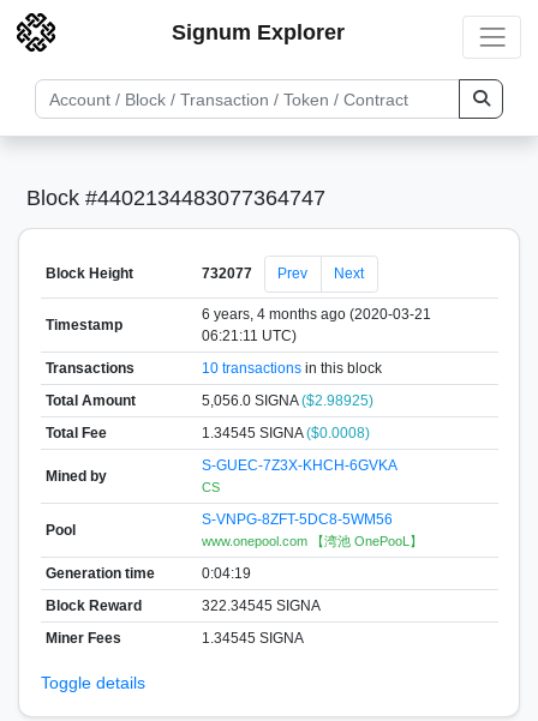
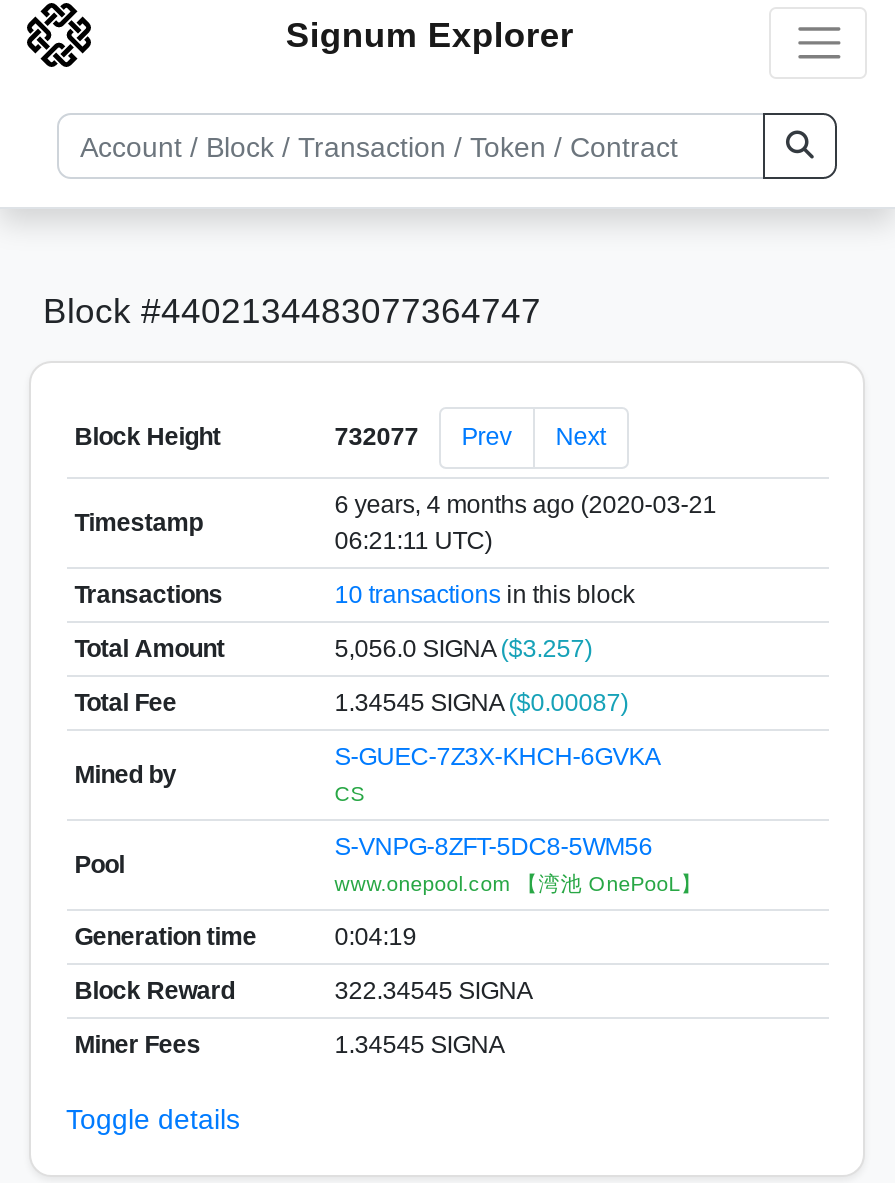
- 5,056.0 SIGNA ($2.98925)
+ 5,056.0 SIGNA ($3.257)

- 1.34545 SIGNA ($0.0008)
+ 1.34545 SIGNA ($0.00087)
